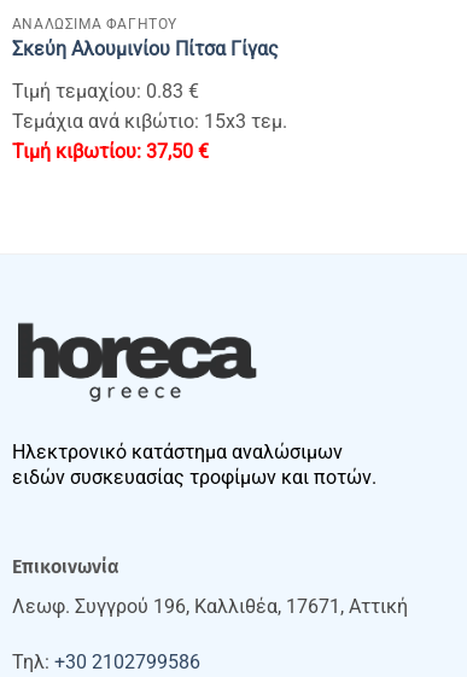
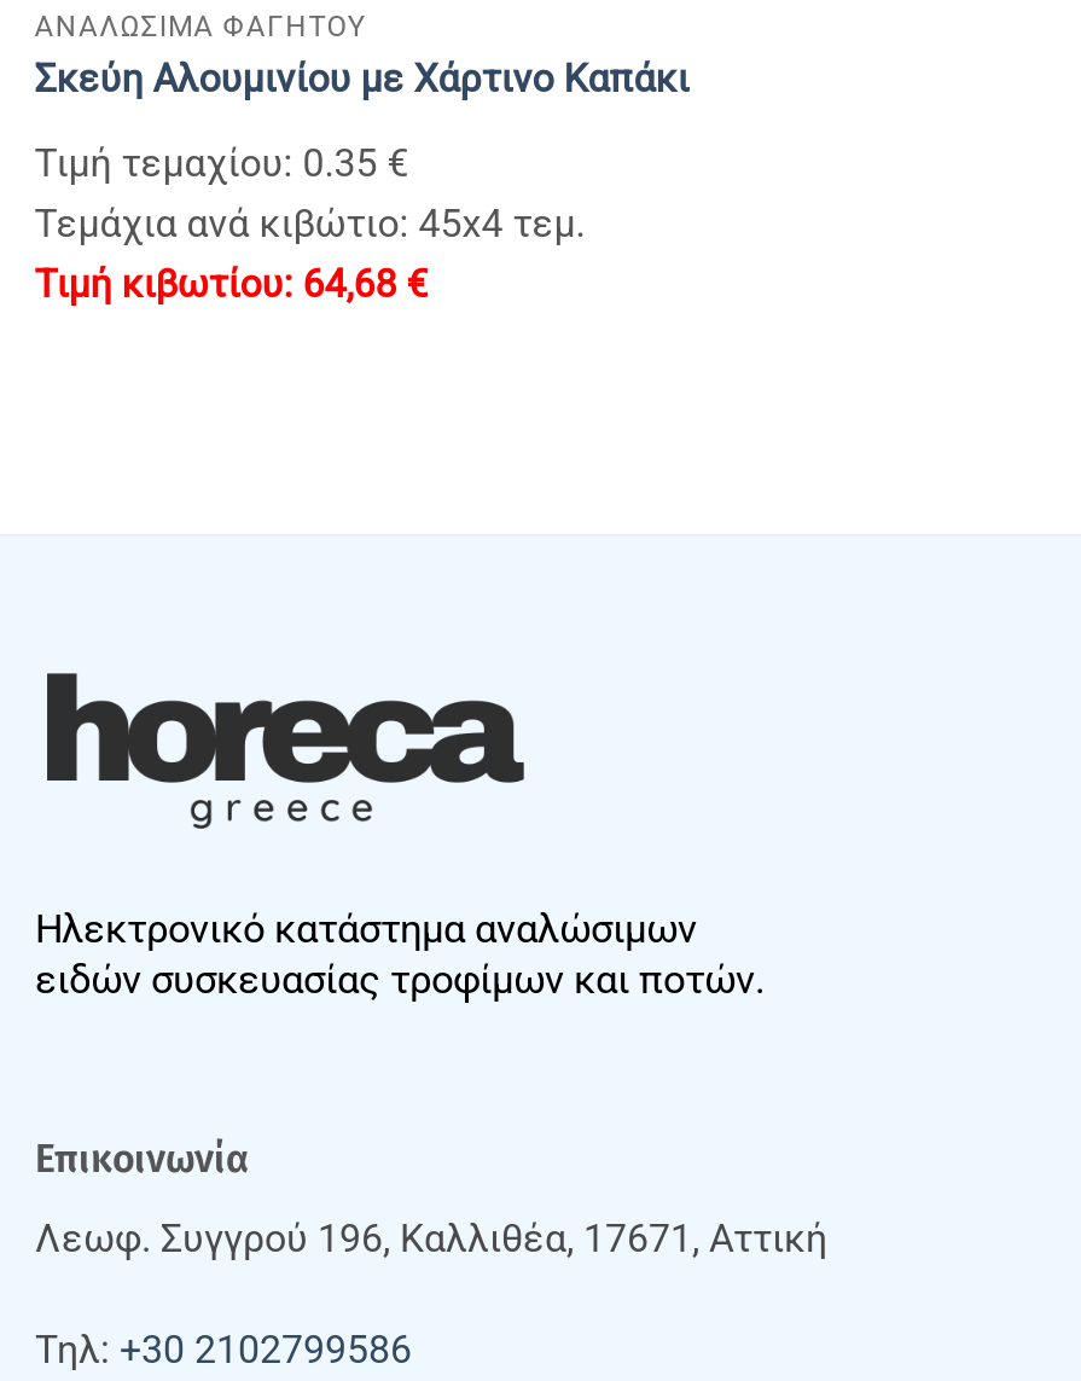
- Σκεύη Αλουμινίου Πίτσα Γίγας
+ Σκεύη Αλουμινίου με Χάρτινο Καπάκι

- Τιμή τεμαχίου: 0.83 €
- Τεμάχια ανά κιβώτιο: 15x3 τεμ.
- 37,50 €
+ Τιμή τεμαχίου: 0.35 €
+ Τεμάχια ανά κιβώτιο: 45x4 τεμ.
+ 64,68 €
